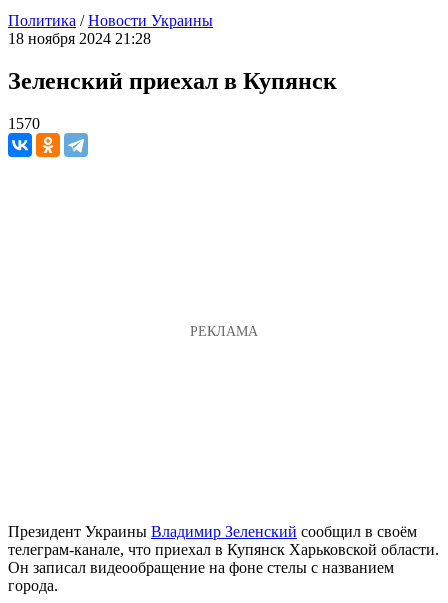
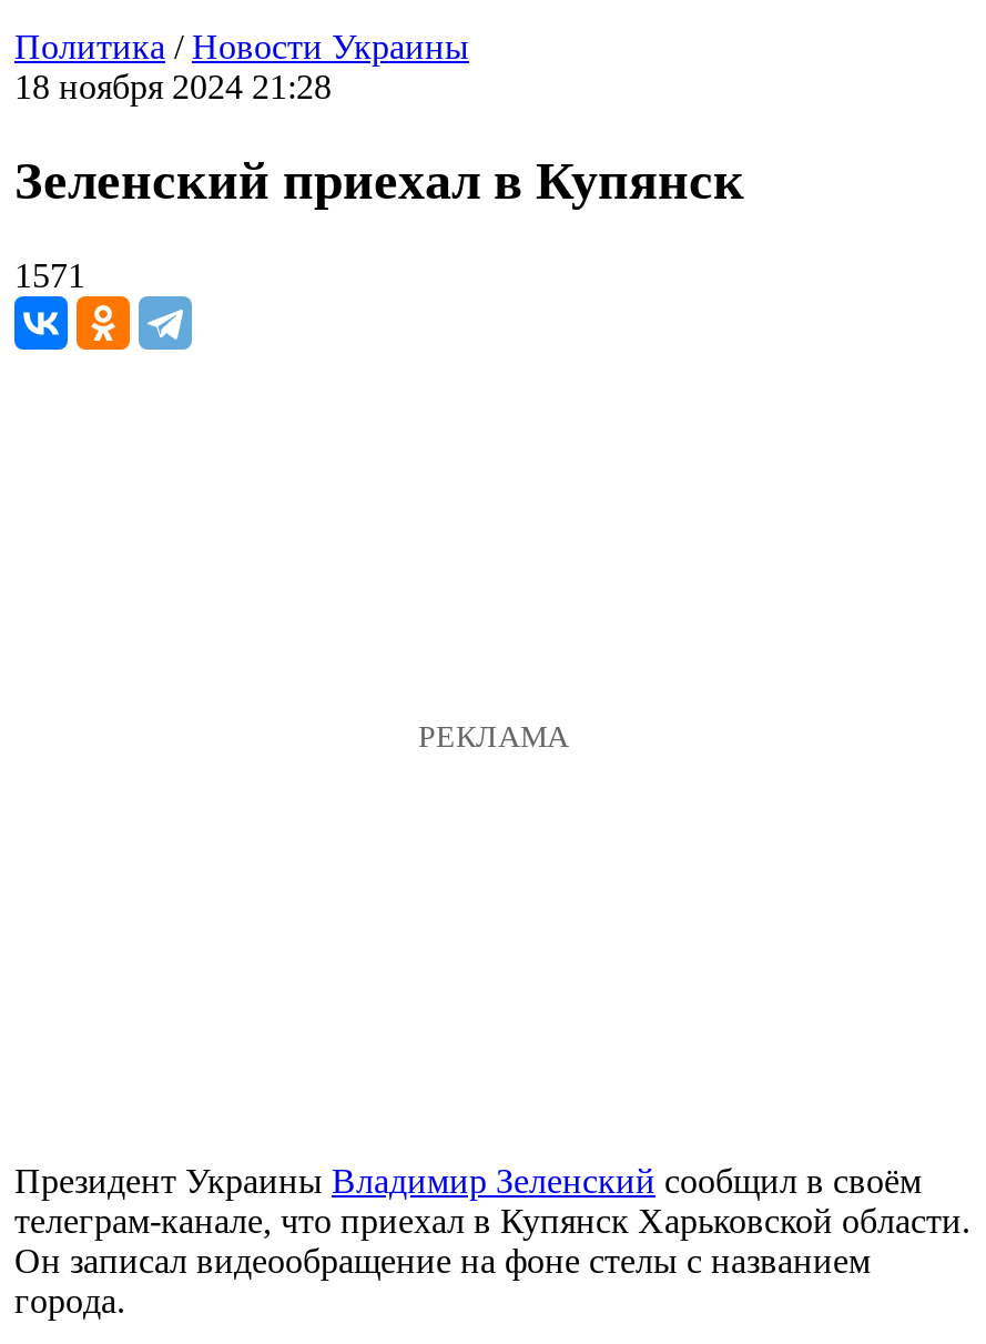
- 1570
+ 1571
